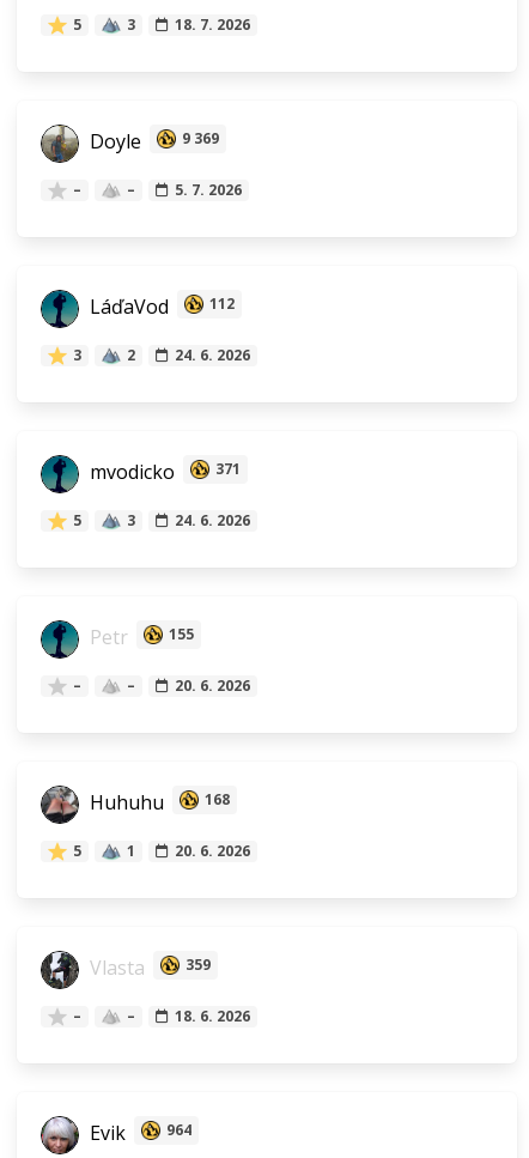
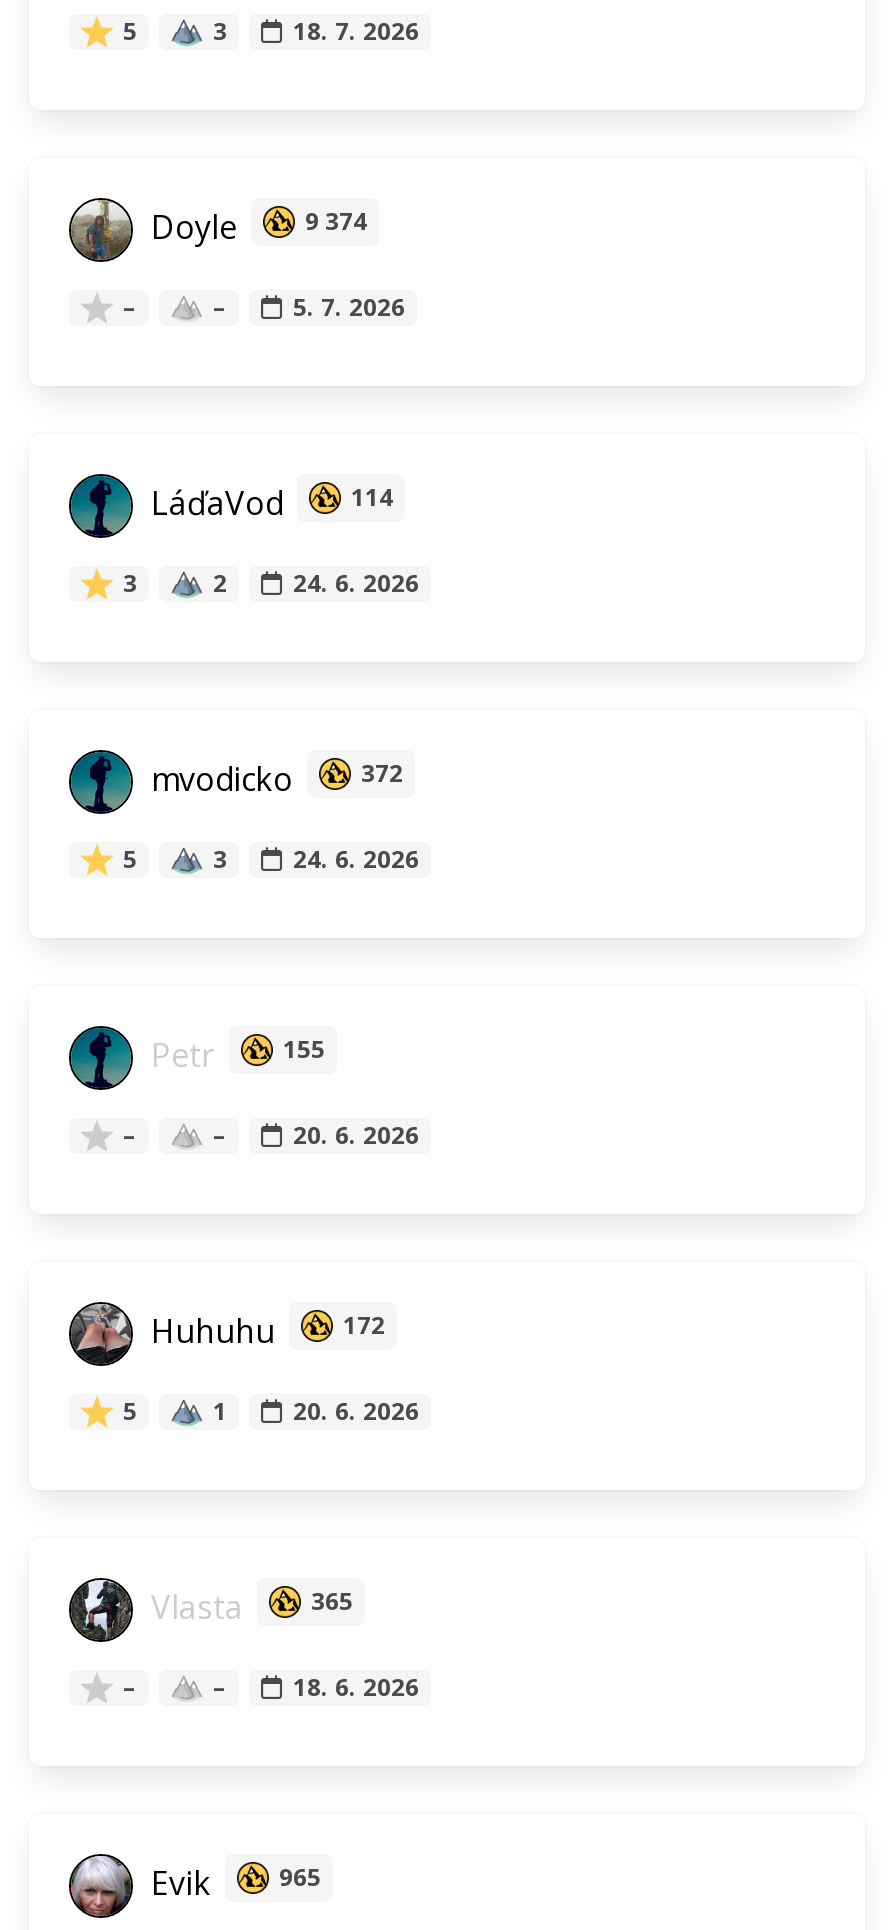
- Doyle 9 369
+ Doyle 9 374

- LáďaVod 112
+ LáďaVod 114

- mvodicko 371
+ mvodicko 372

- Huhuhu 168
+ Huhuhu 172

- Vlasta 359
+ Vlasta 365

- Evik 964
+ Evik 965
